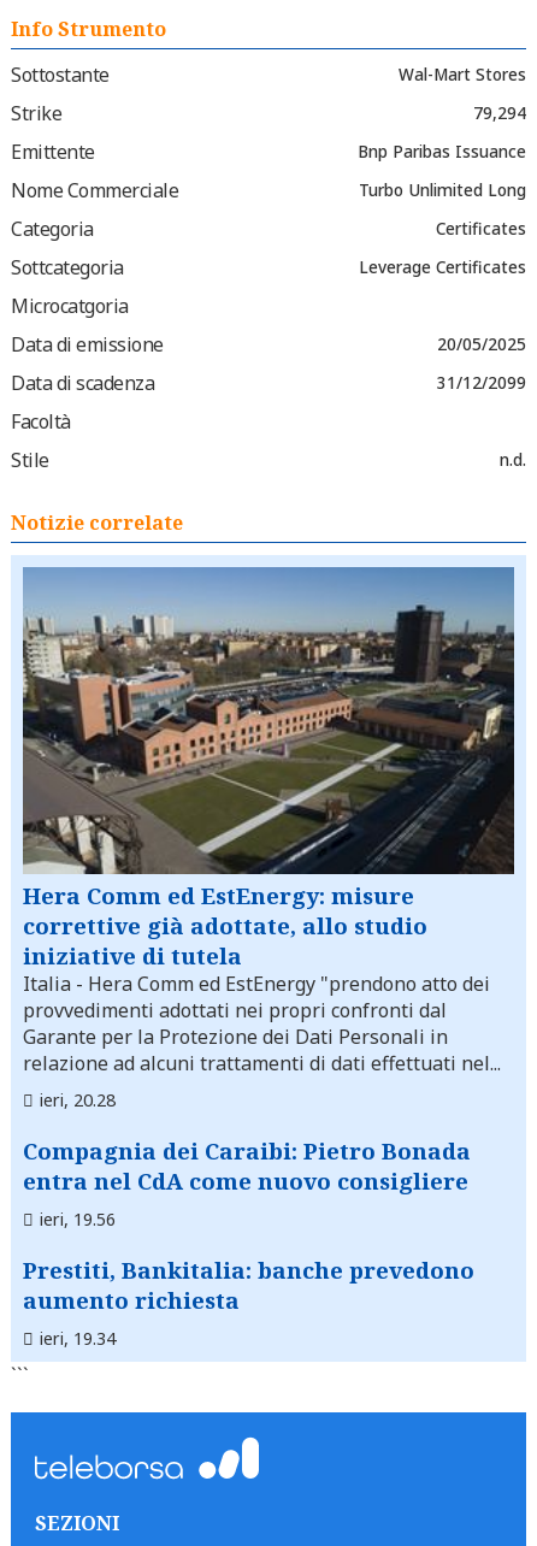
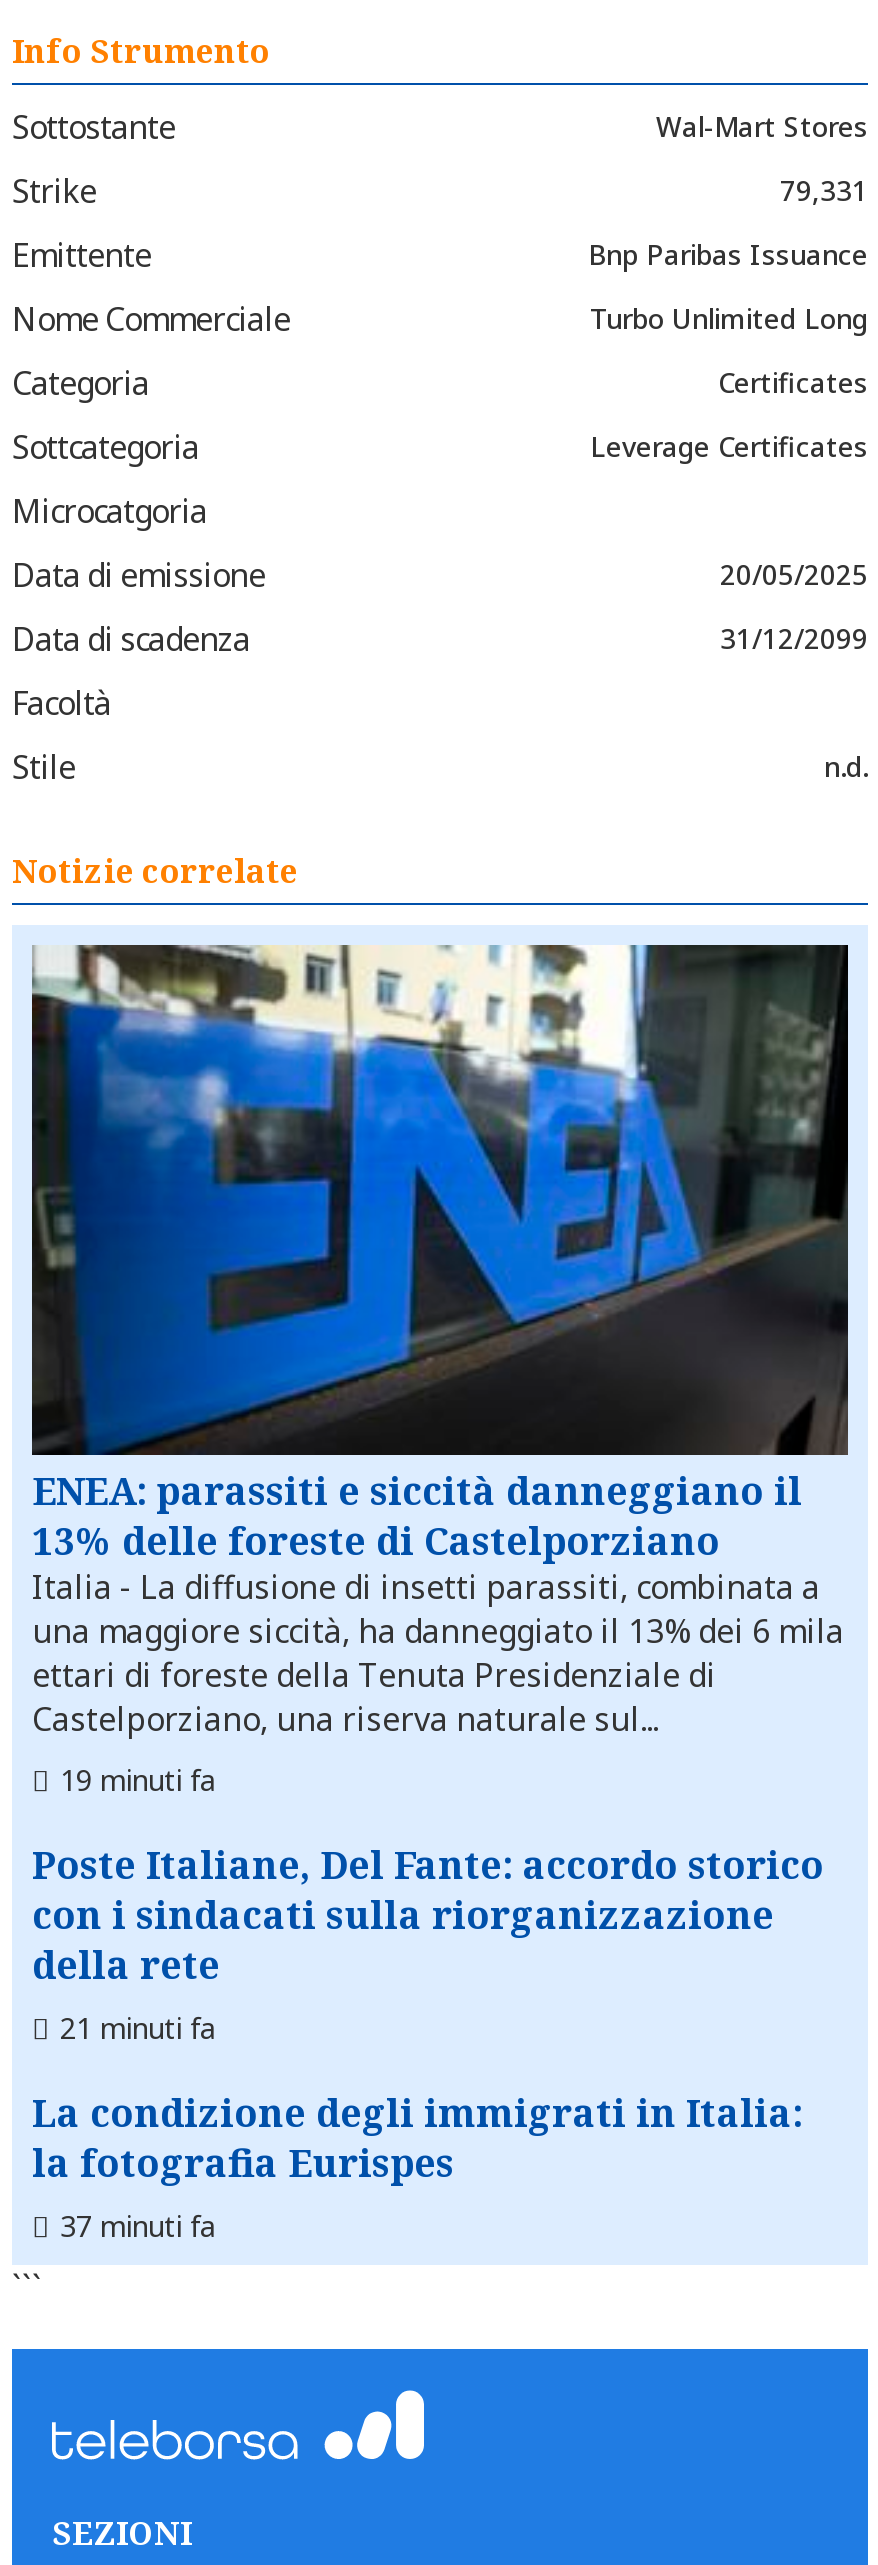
- 79,294
+ 79,331

- [image]
- Hera Comm ed EstEnergy: misure
- correttive già adottate, allo studio
- iniziative di tutela
- Italia - Hera Comm ed EstEnergy "prendono atto dei
- provvedimenti adottati nei propri confronti dal
- Garante per la Protezione dei Dati Personali in
- relazione ad alcuni trattamenti di dati effettuati nel...
+ [image]
+ ENEA: parassiti e siccità danneggiano il
+ 13% delle foreste di Castelporziano
+ Italia - La diffusione di insetti parassiti, combinata a
+ una maggiore siccità, ha danneggiato il 13% dei 6 mila
+ ettari di foreste della Tenuta Presidenziale di
+ Castelporziano, una riserva naturale sul...

- ieri, 20.28
+ 19 minuti fa

- Compagnia dei Caraibi: Pietro Bonada
- entra nel CdA come nuovo consigliere
- ieri, 19.56
+ Poste Italiane, Del Fante: accordo storico
+ con i sindacati sulla riorganizzazione
+ della rete
+ 21 minuti fa

- Prestiti, Bankitalia: banche prevedono
- aumento richiesta
- ieri, 19.34
+ La condizione degli immigrati in Italia:
+ la fotografia Eurispes
+ 37 minuti fa
